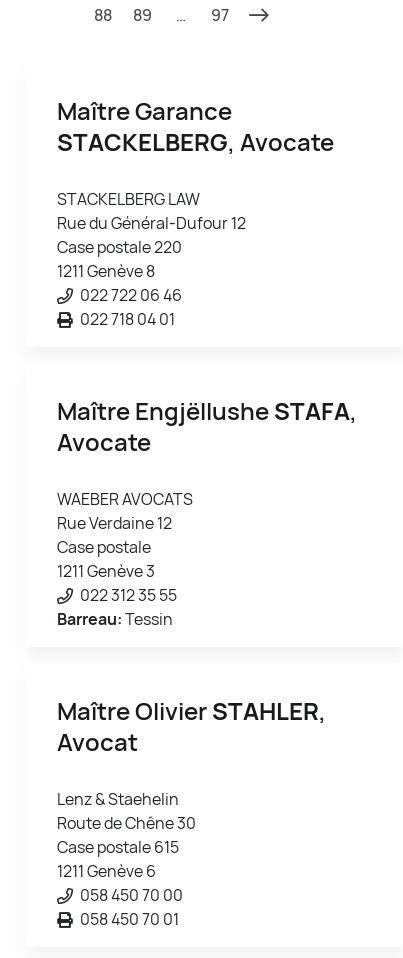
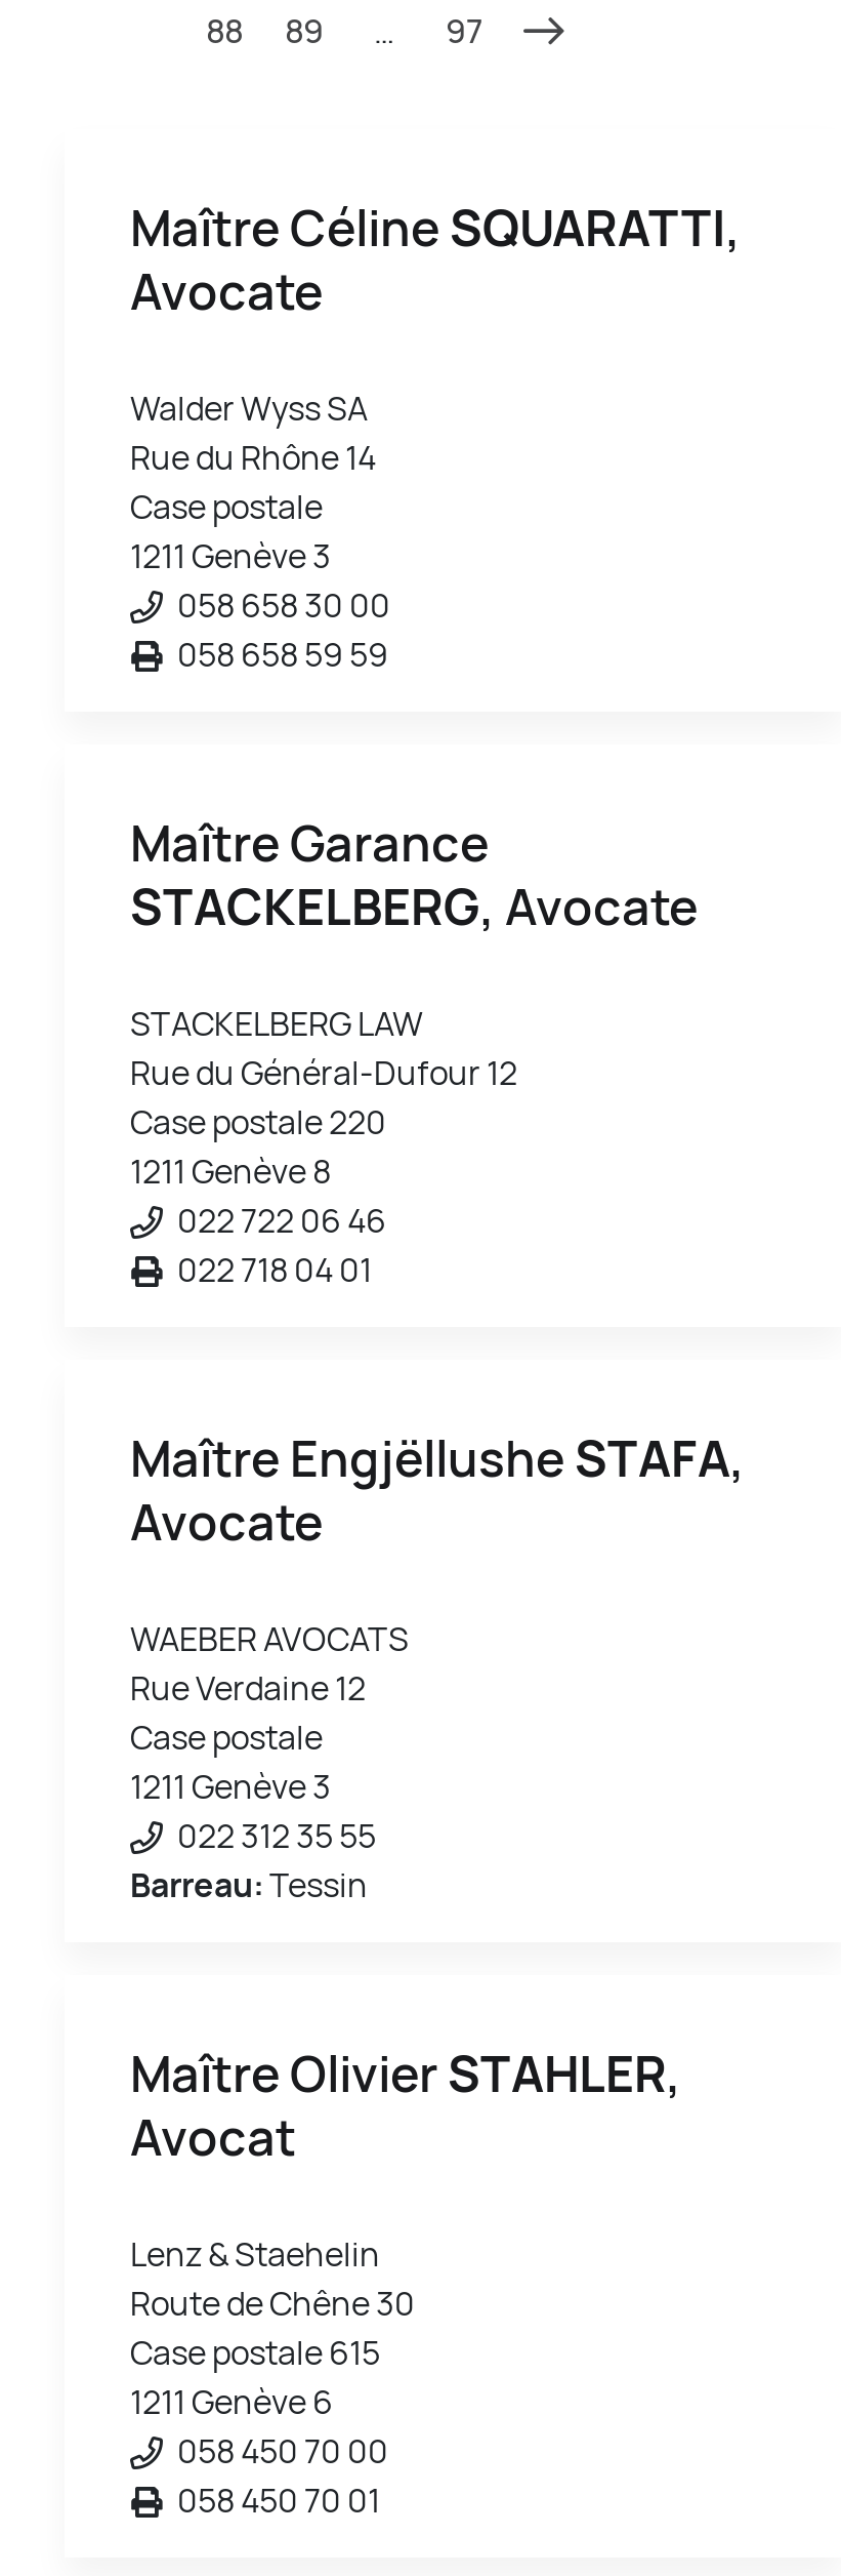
+ Maître Céline SQUARATTI,
+ Avocate
+ Walder Wyss SA
+ Rue du Rhône 14
+ Case postale
+ 1211 Genève 3
+ 058 658 30 00
+ 058 658 59 59
